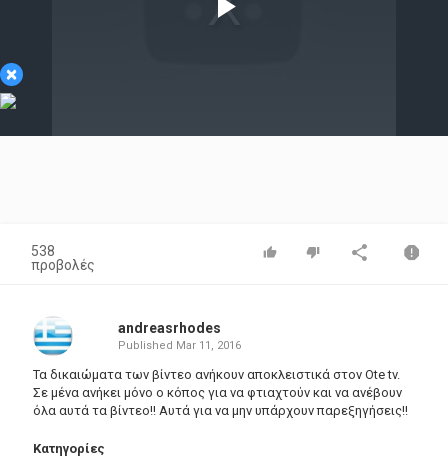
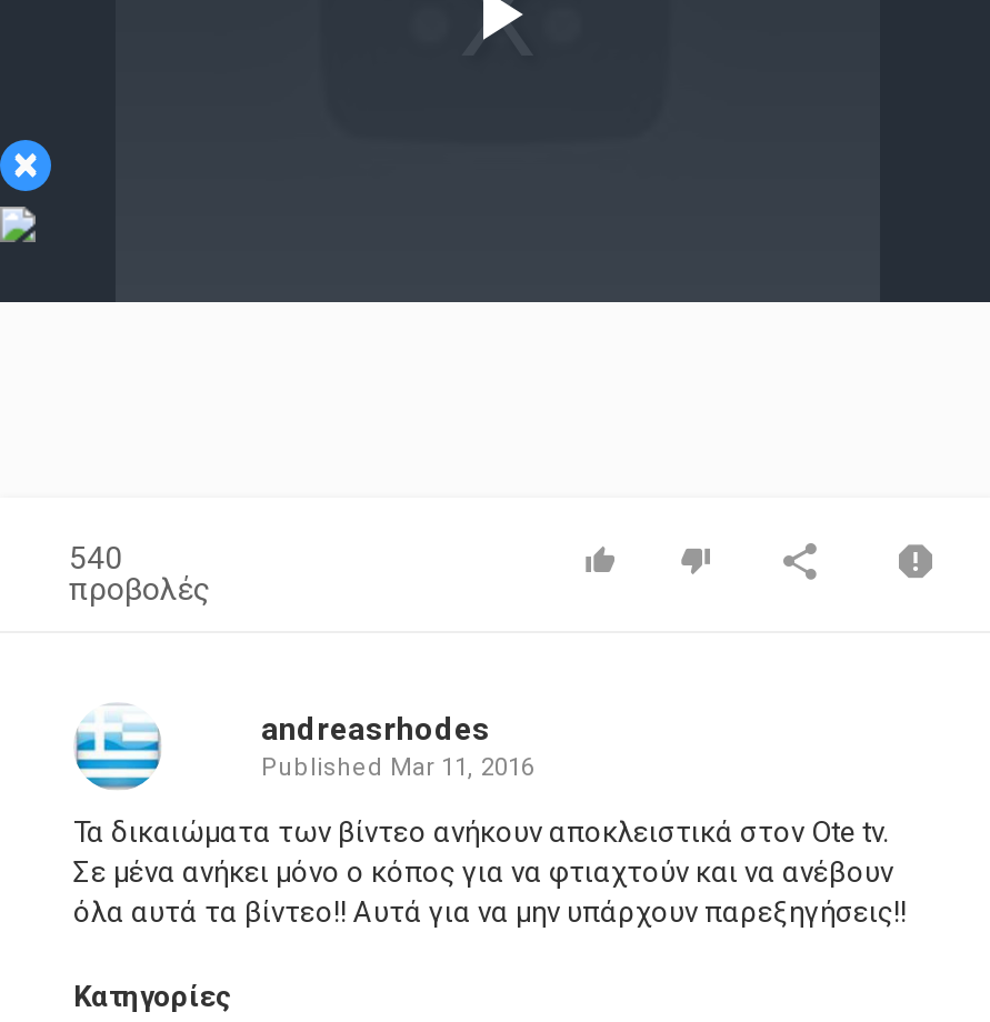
- 538
+ 540
